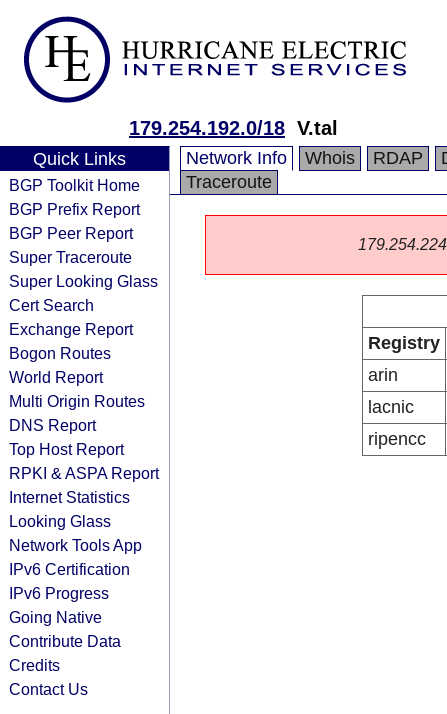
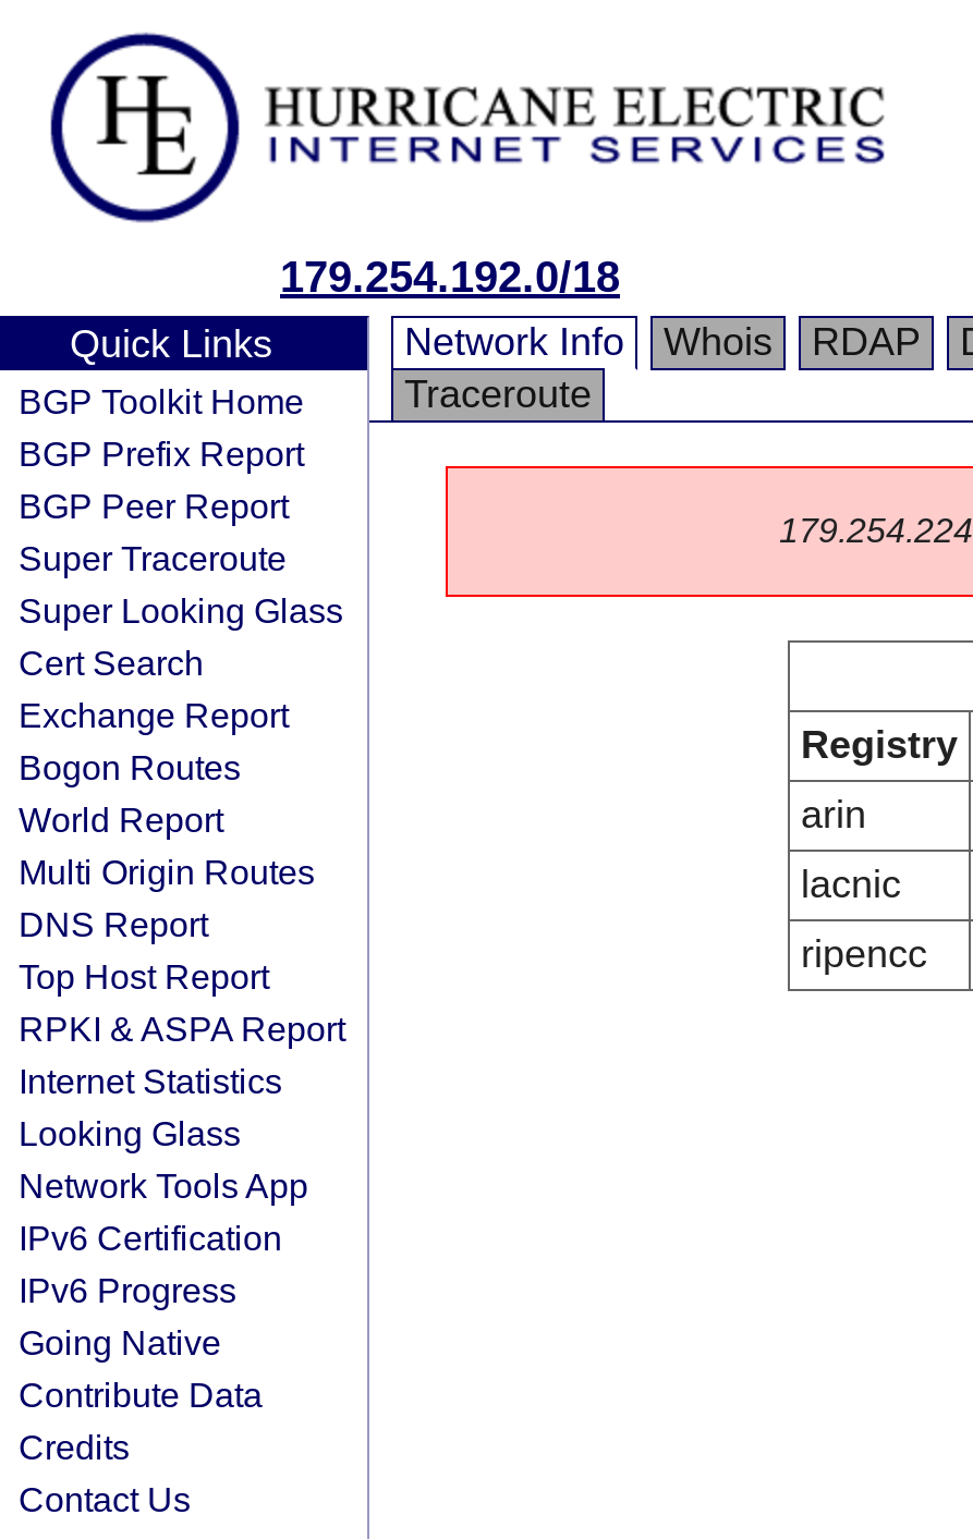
- 179.254.192.0/18 V.tal
+ 179.254.192.0/18
